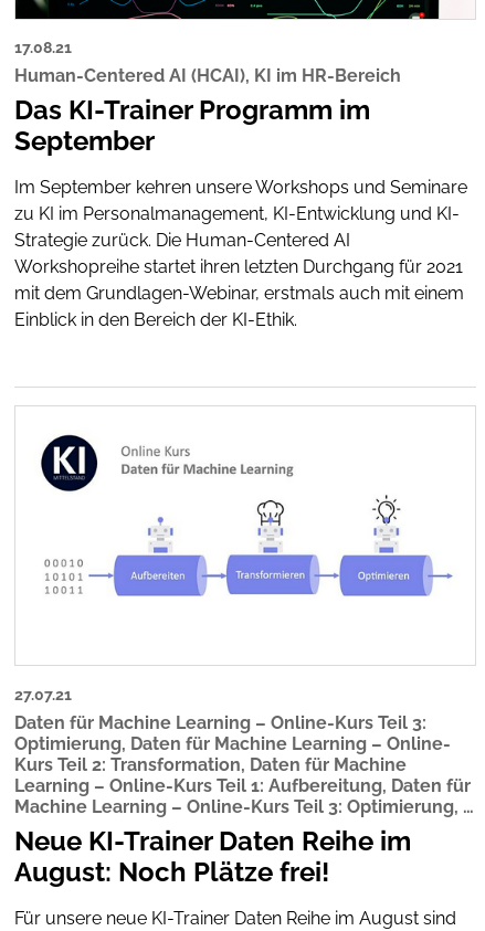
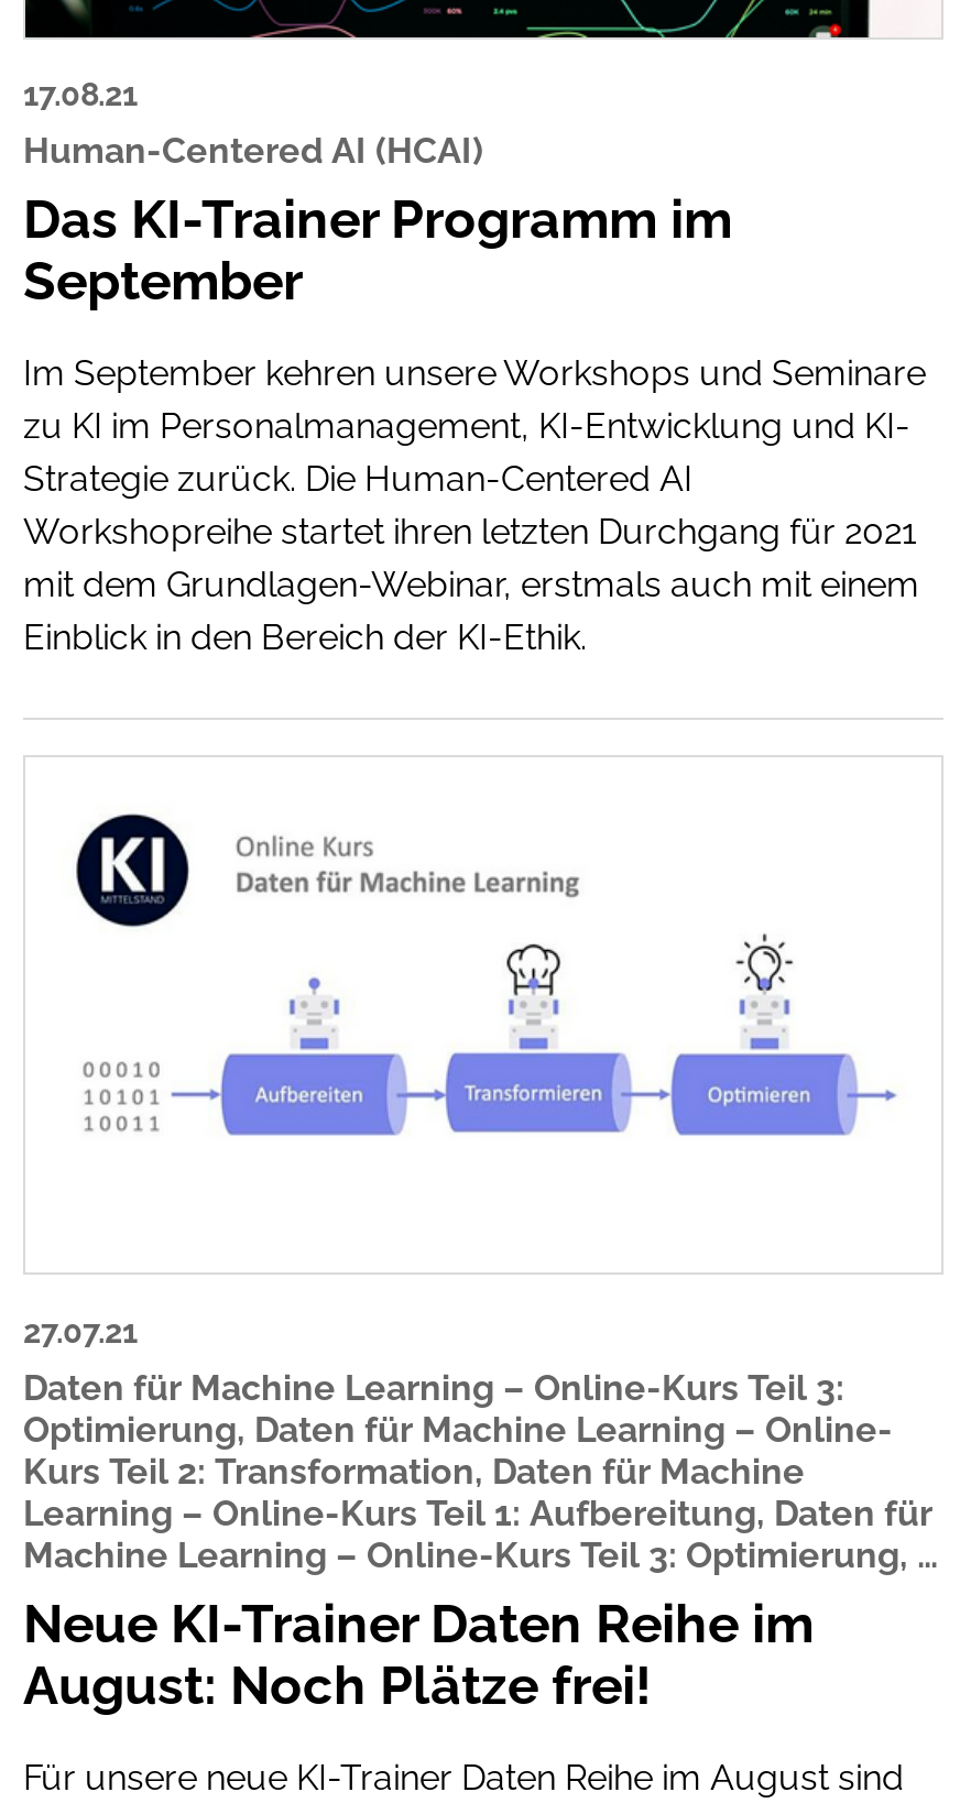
- Human-Centered AI (HCAI), KI im HR-Bereich
+ Human-Centered AI (HCAI)
